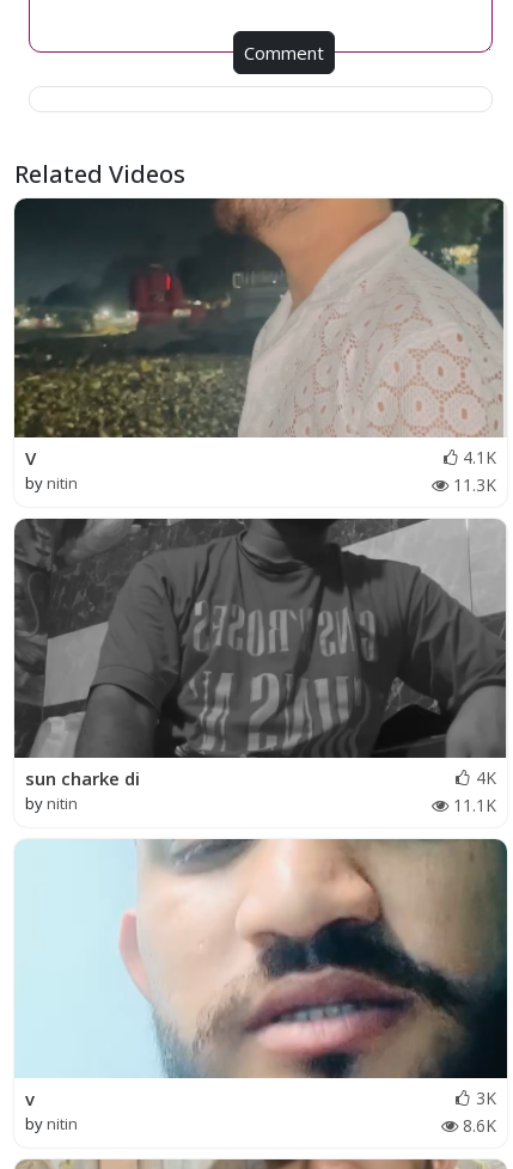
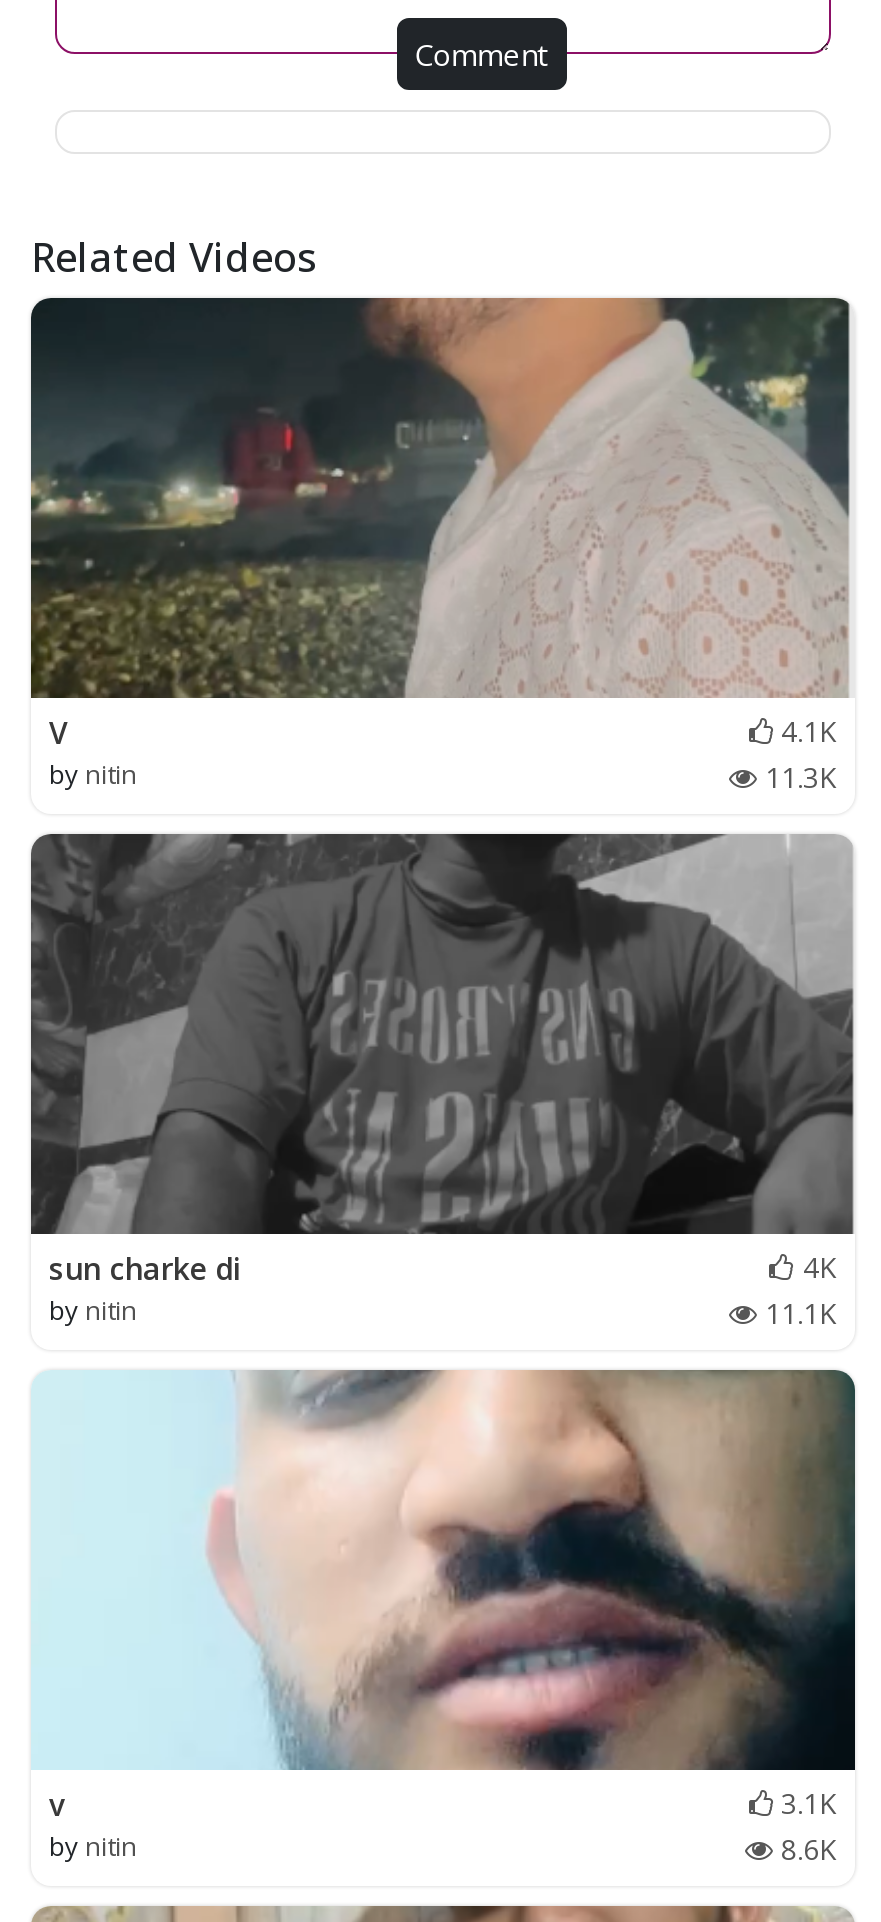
- 3K
+ 3.1K
